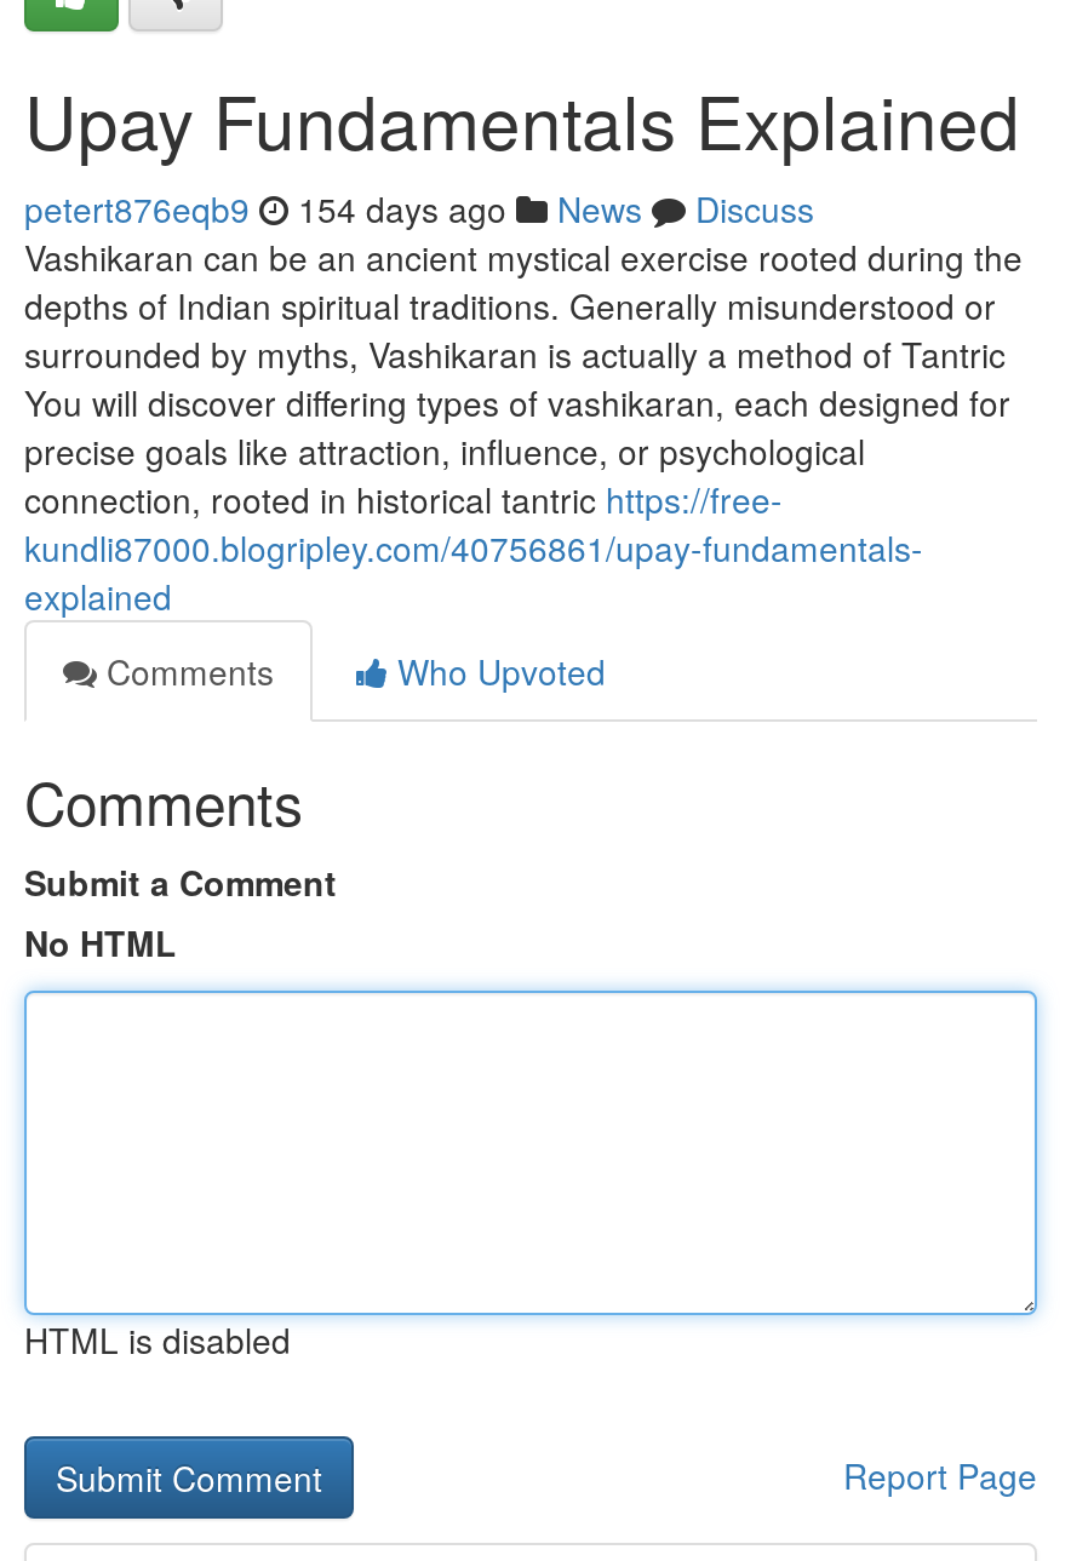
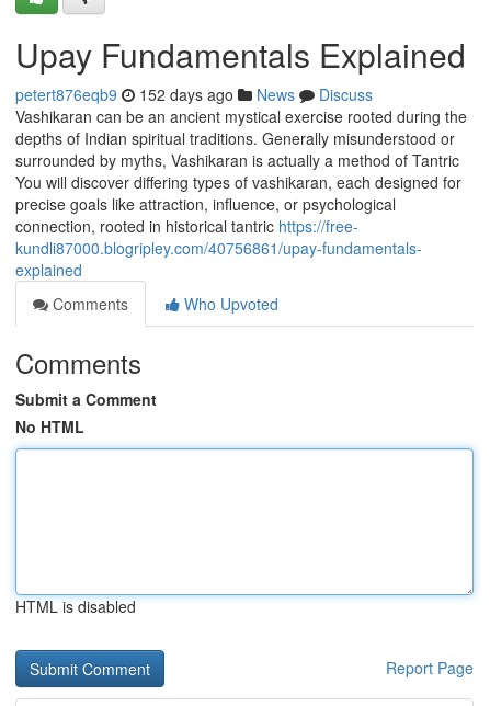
- petert876eqb9 154 days ago News Discuss
+ petert876eqb9 152 days ago News Discuss
